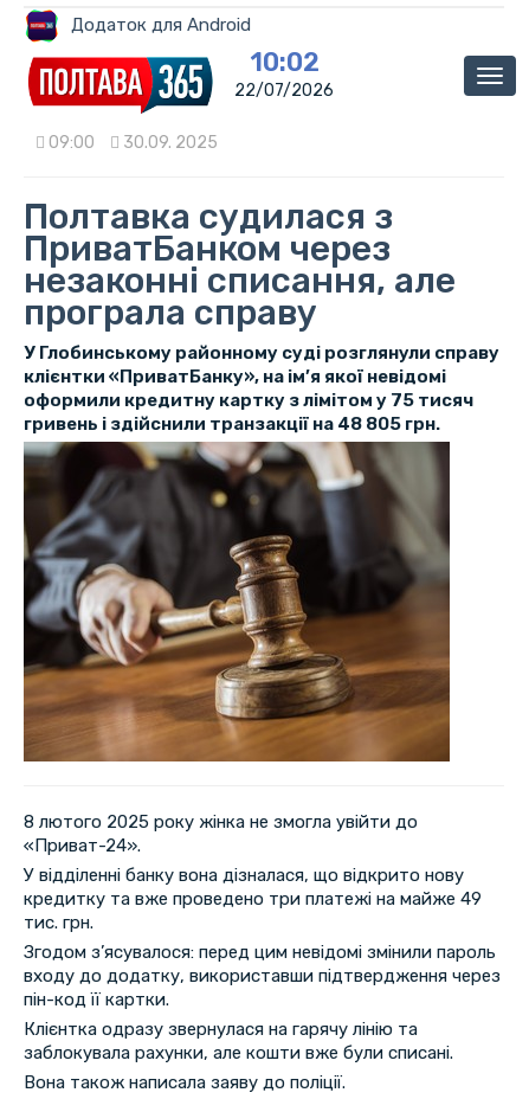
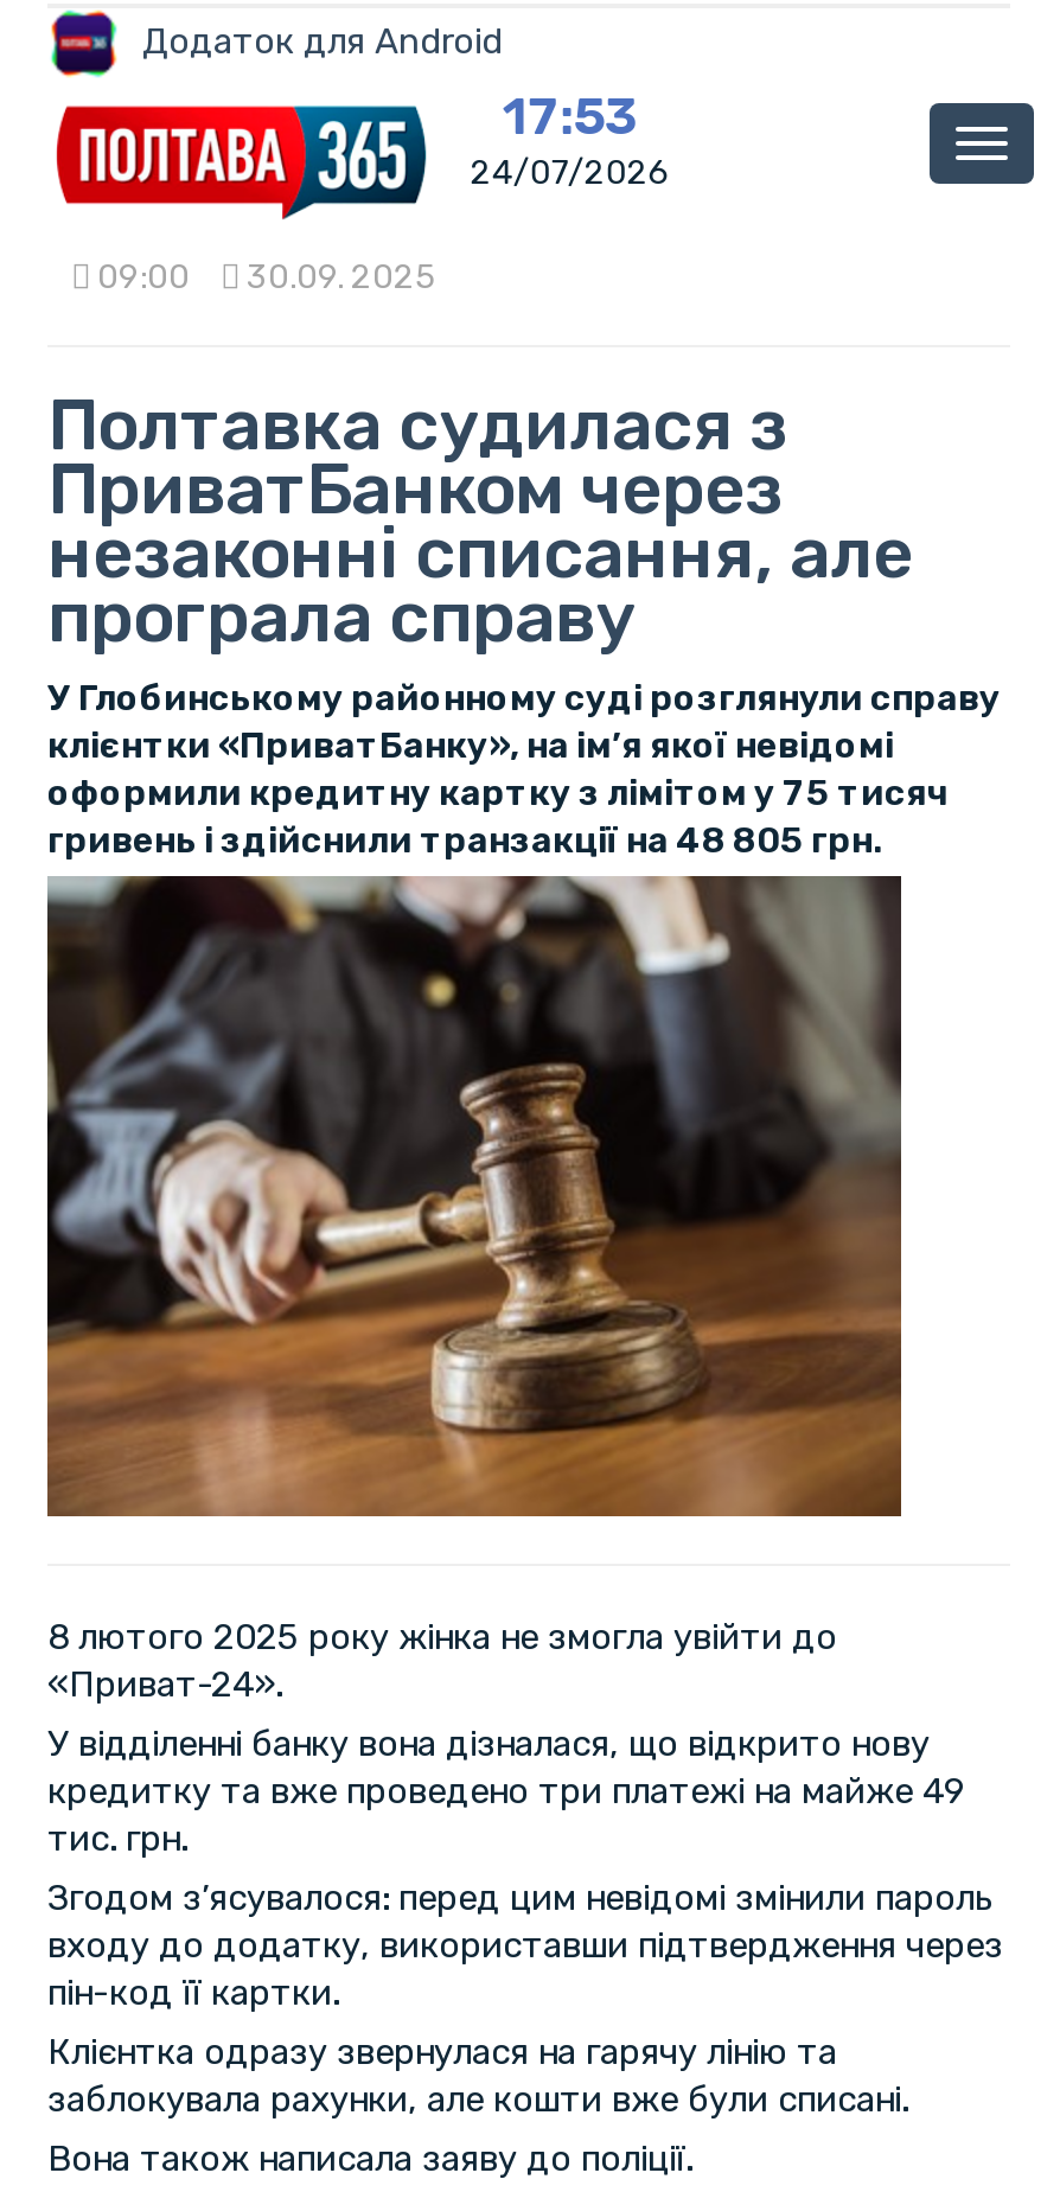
- 10:02
+ 17:53

- 22/07/2026
+ 24/07/2026
